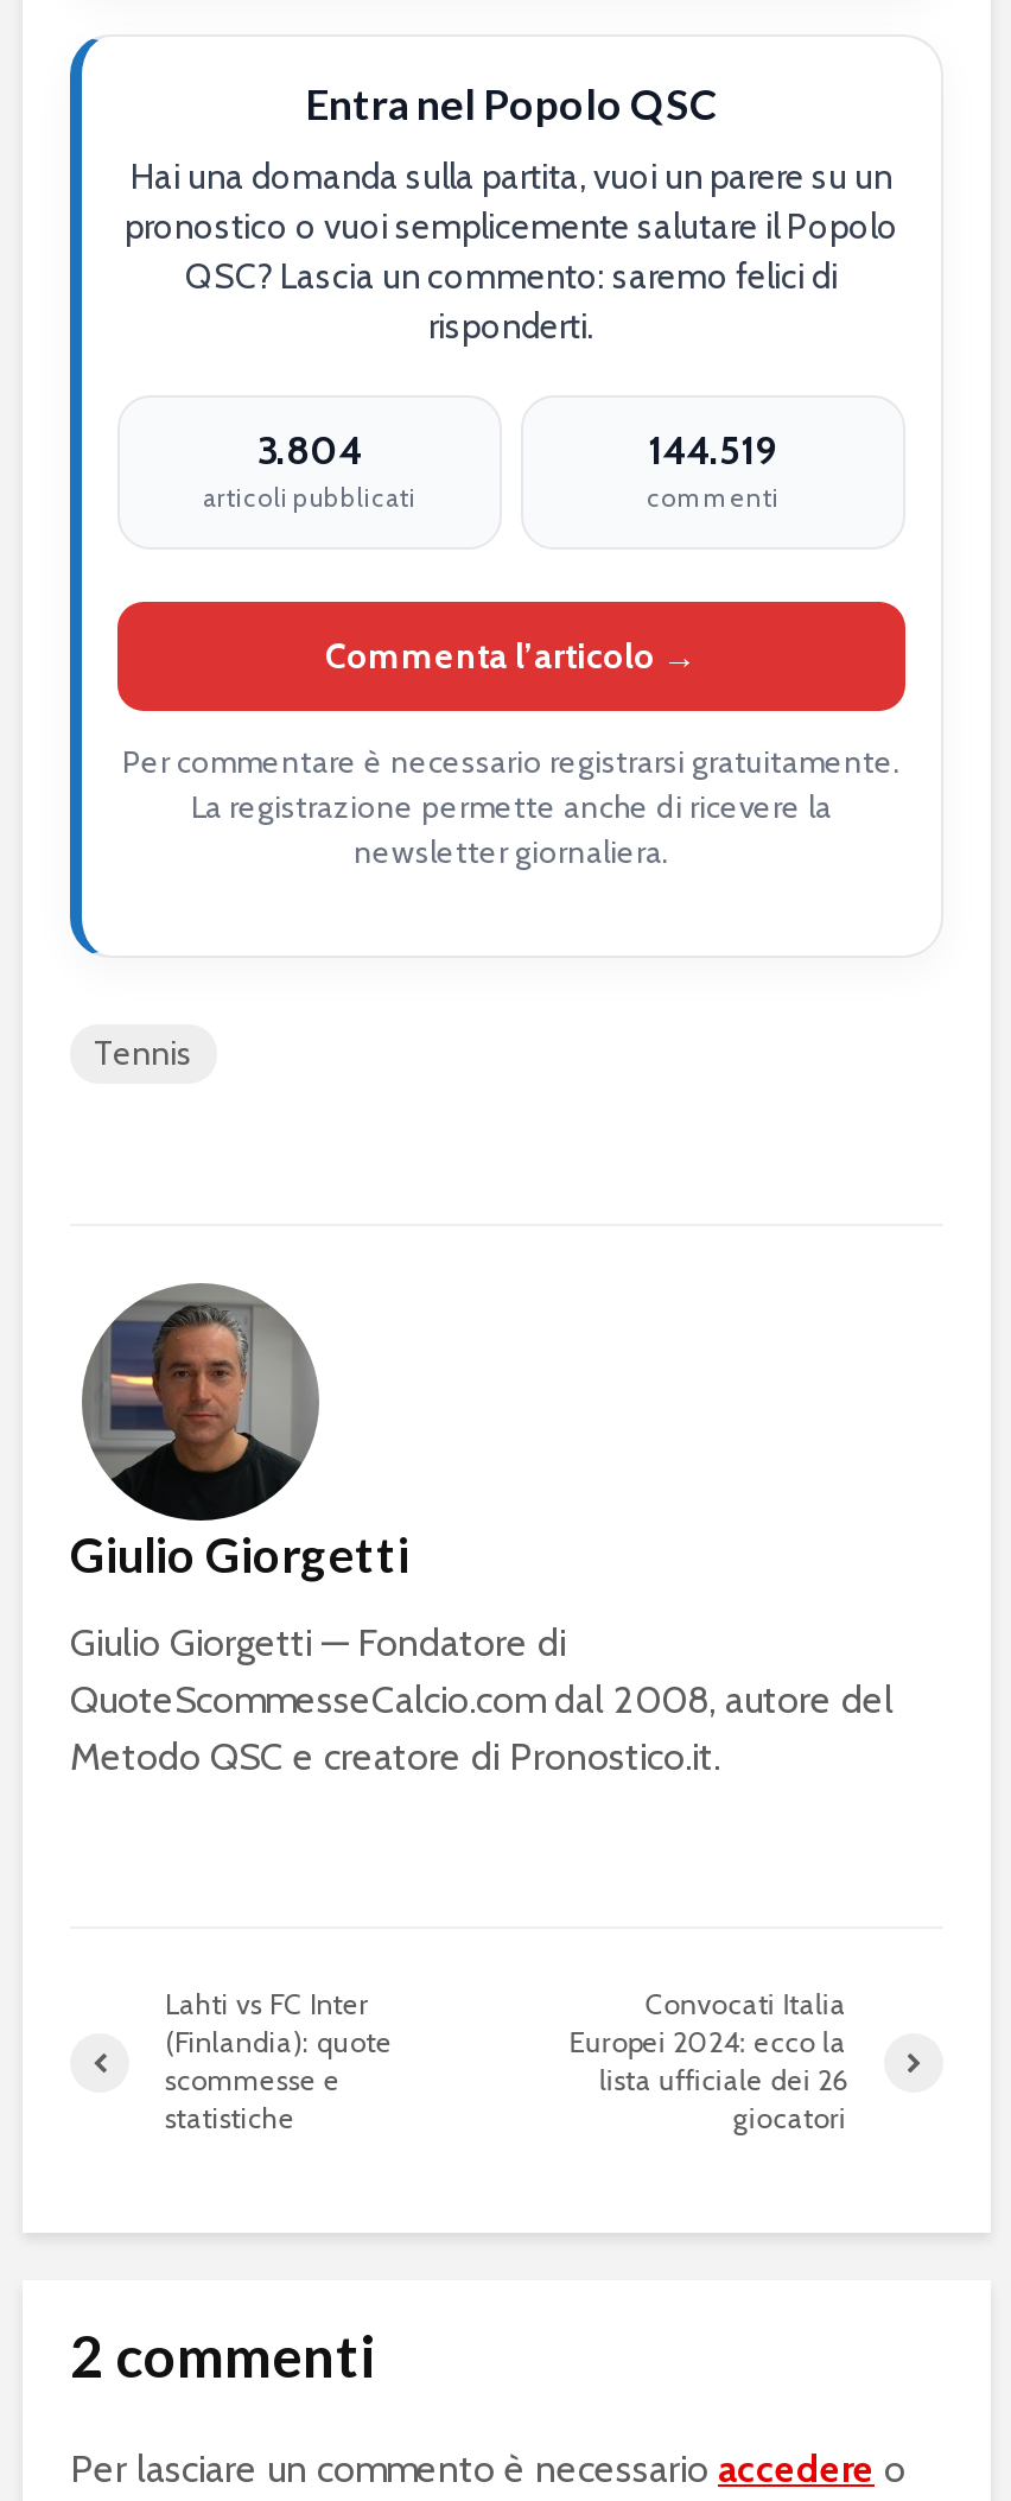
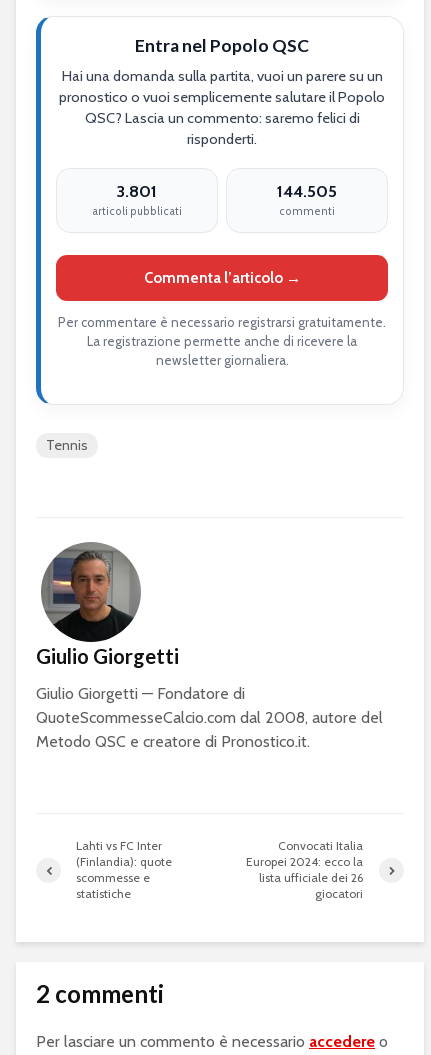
- 3.804
+ 3.801

- 144.519
+ 144.505
